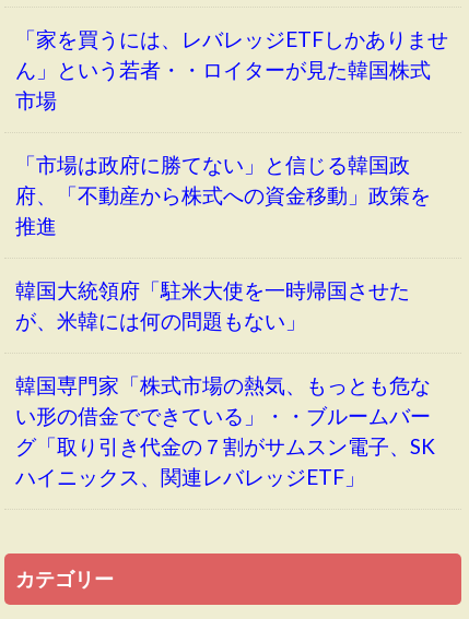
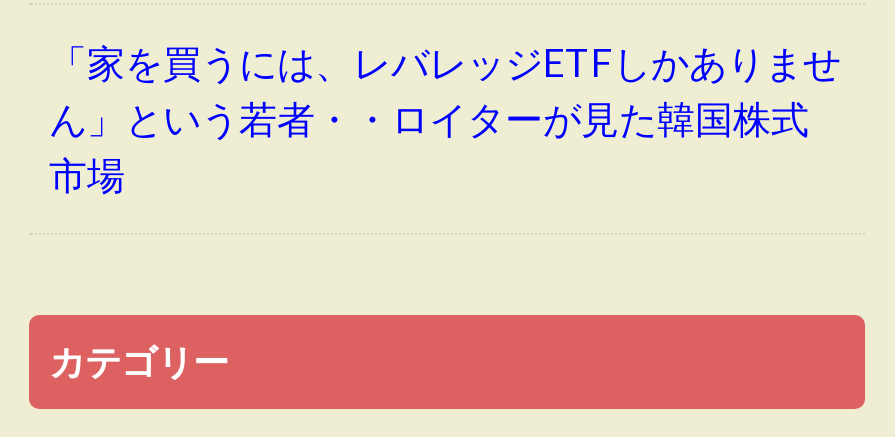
- 「市場は政府に勝てない」と信じる韓国政
- 府、「不動産から株式への資金移動」政策を
- 推進
- 韓国大統領府「駐米大使を一時帰国させた
- が、米韓には何の問題もない」
- 韓国専門家「株式市場の熱気、もっとも危な
- い形の借金でできている」・・ブルームバー
- グ「取り引き代金の７割がサムスン電子、SK
- ハイニックス、関連レバレッジETF」
